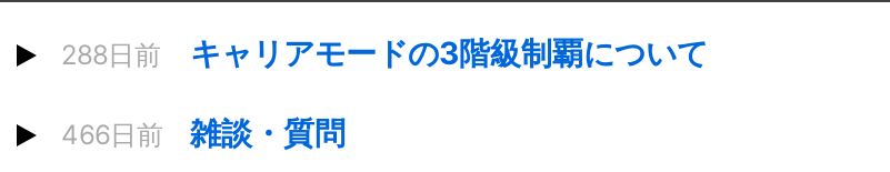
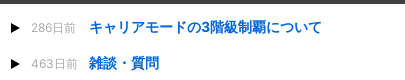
- 288日前 キャリアモードの3階級制覇について
+ 286日前 キャリアモードの3階級制覇について

- 466日前 雑談・質問
+ 463日前 雑談・質問
